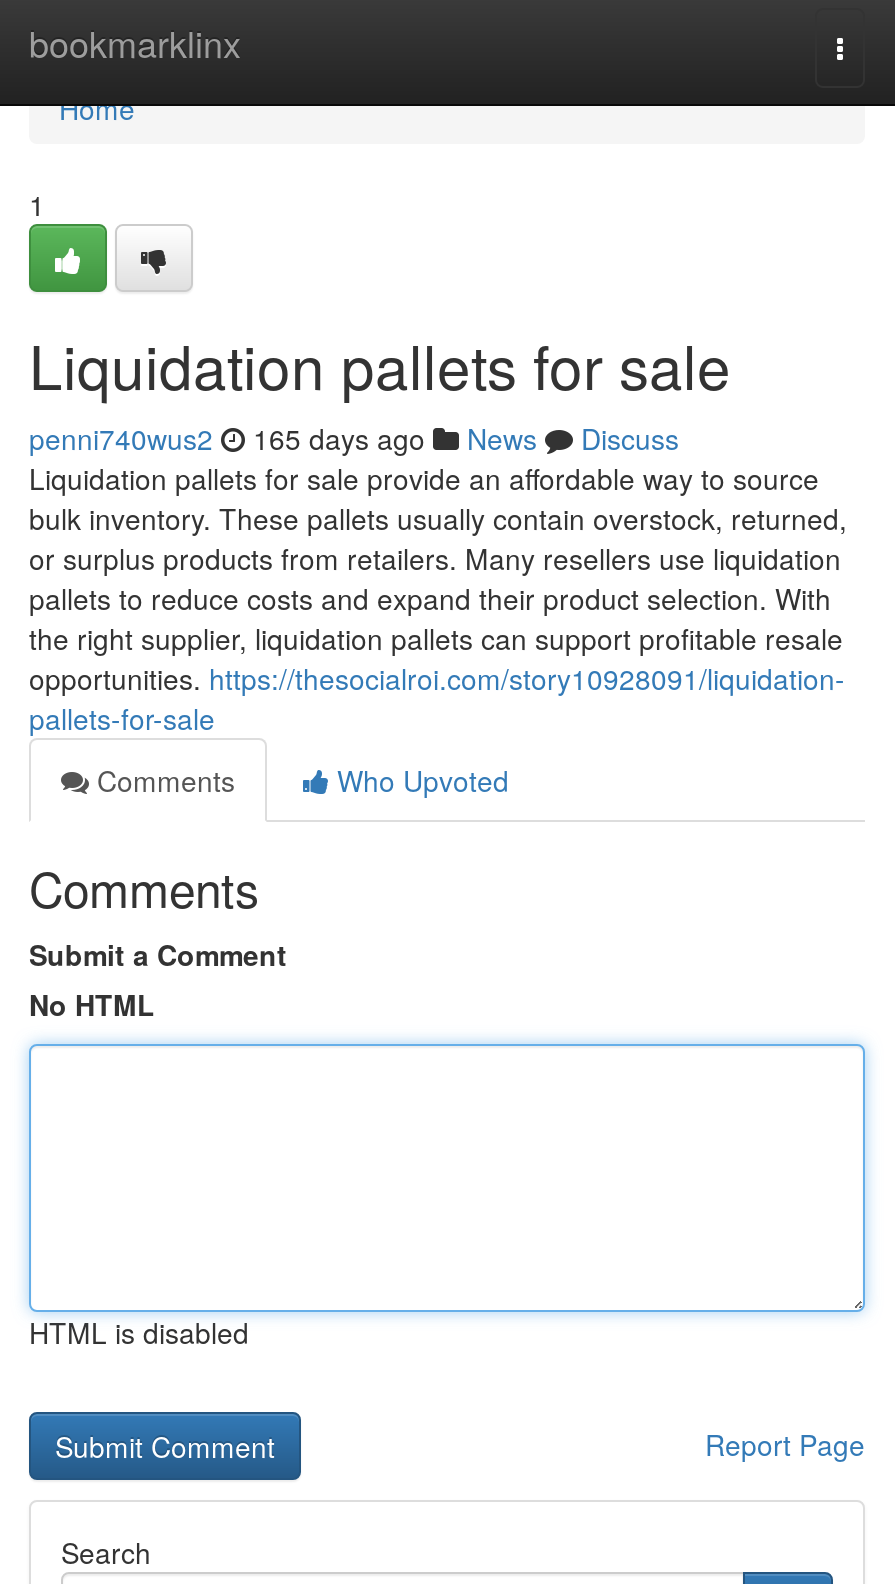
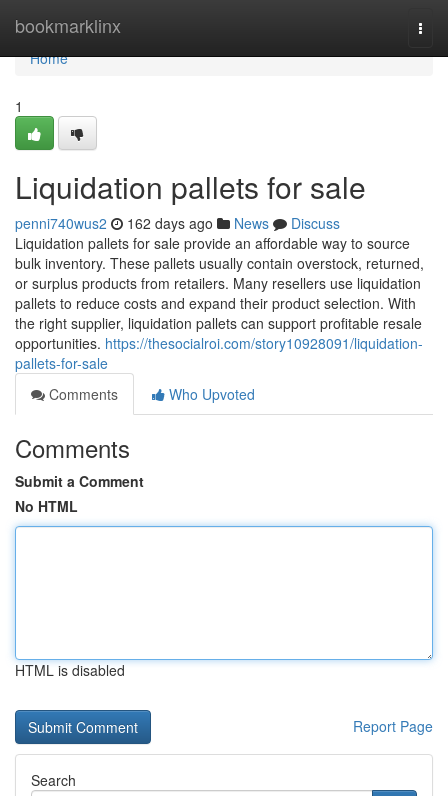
- penni740wus2 165 days ago News Discuss
+ penni740wus2 162 days ago News Discuss
